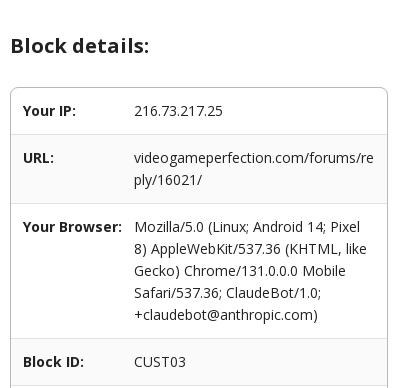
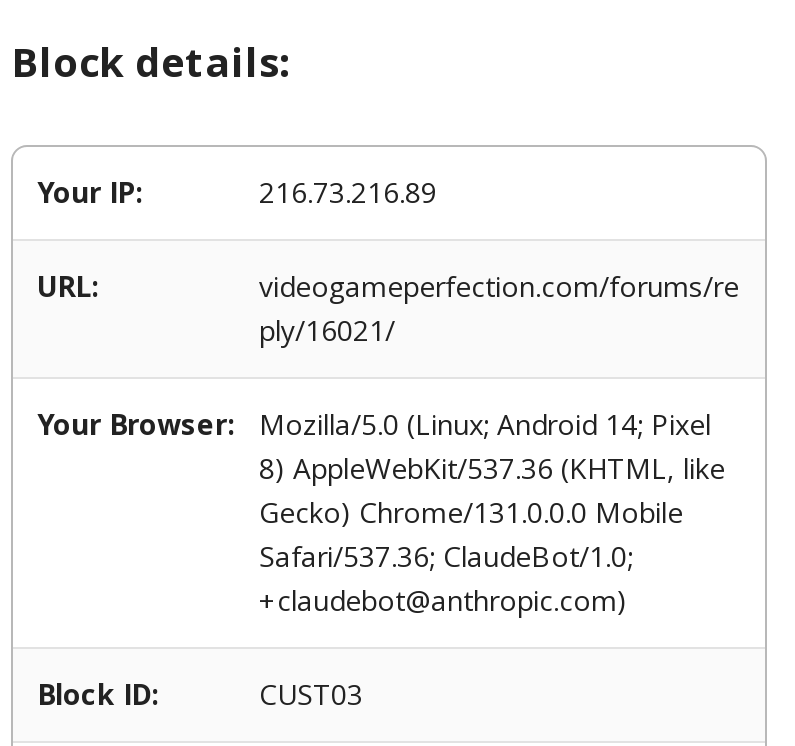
- 216.73.217.25
+ 216.73.216.89
